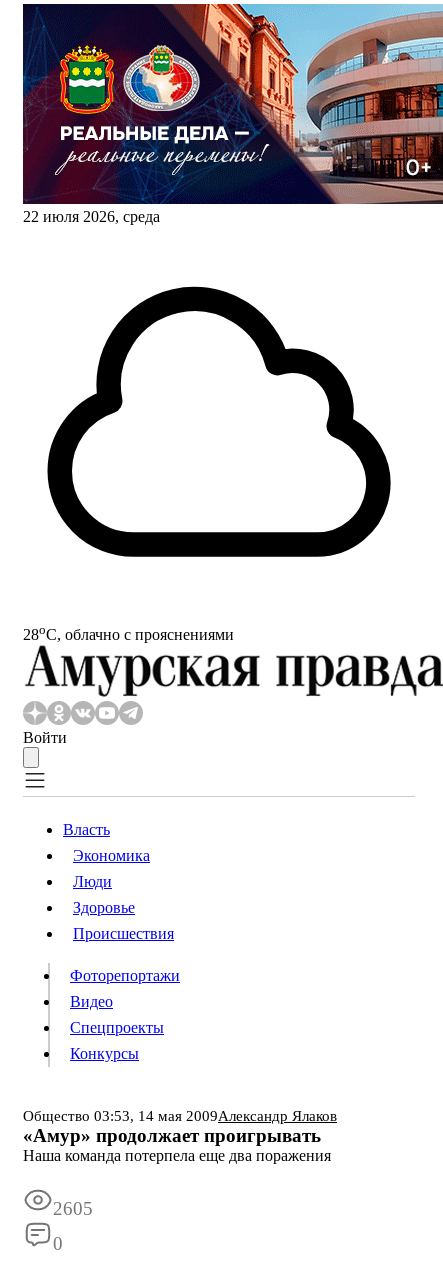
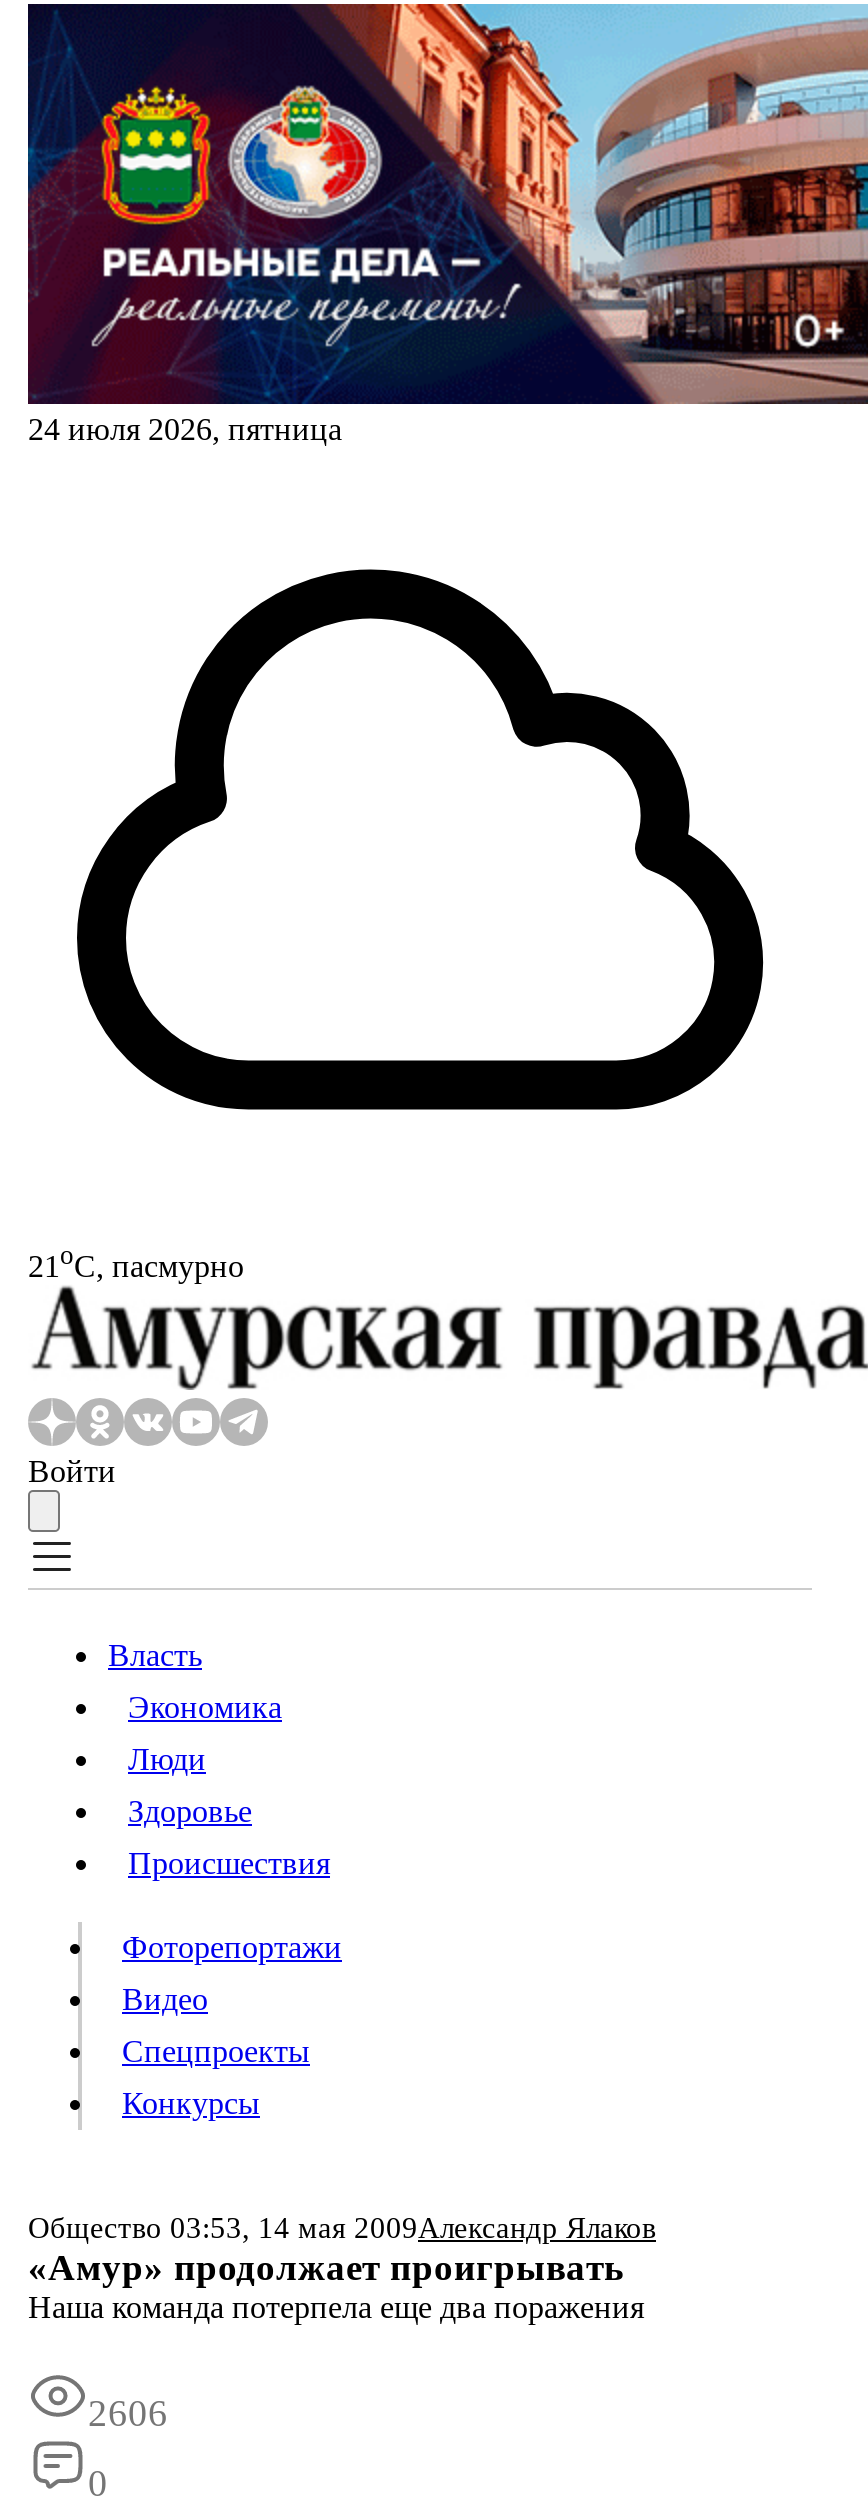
- 22 июля 2026, среда
+ 24 июля 2026, пятница

- 28oС, облачно с прояснениями
+ 21oС, пасмурно

- 2605
+ 2606
